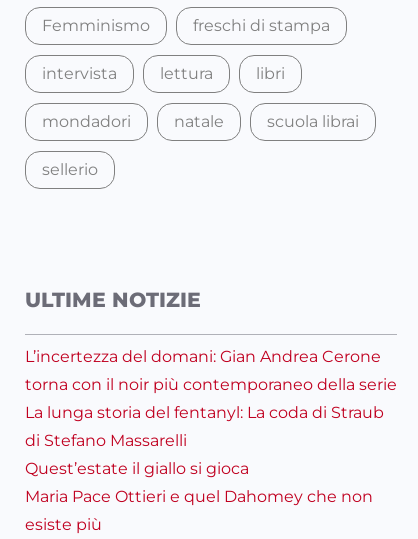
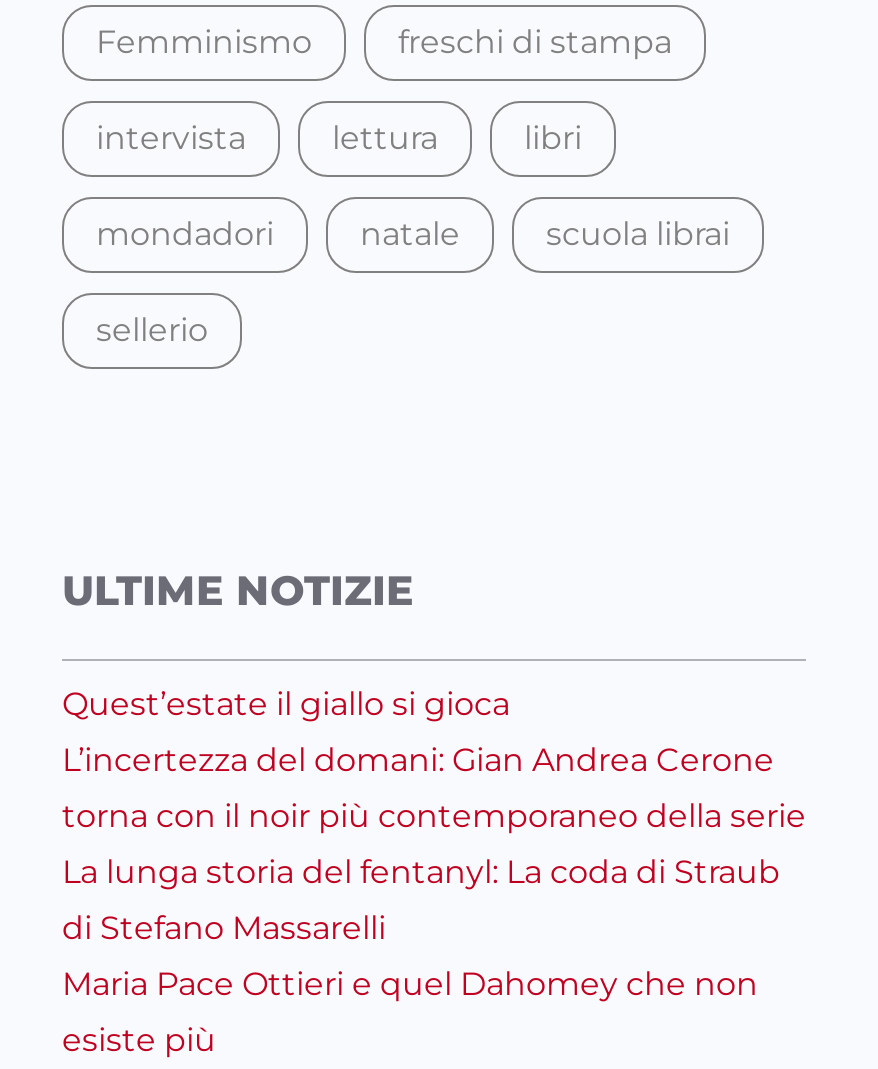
moved down: L’incertezza del domani: Gian Andrea Cerone | torna con il noir più contemporaneo della serie | La lunga storia del fentanyl: La coda di Straub | di Stefano Massarelli

moved up: Quest’estate il giallo si gioca
